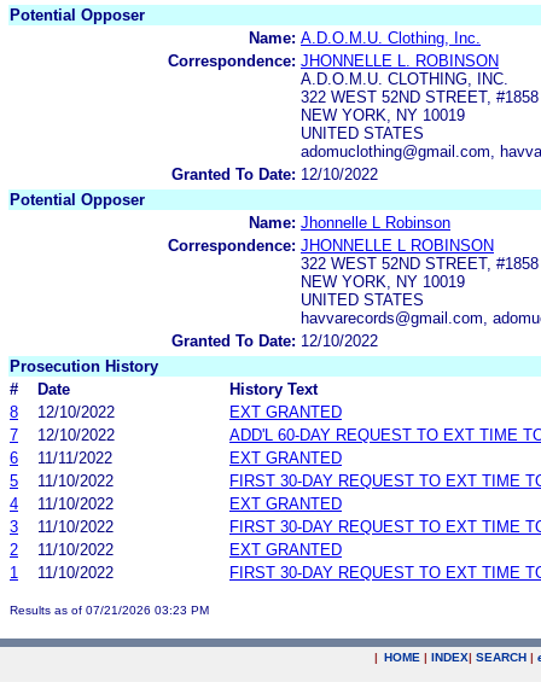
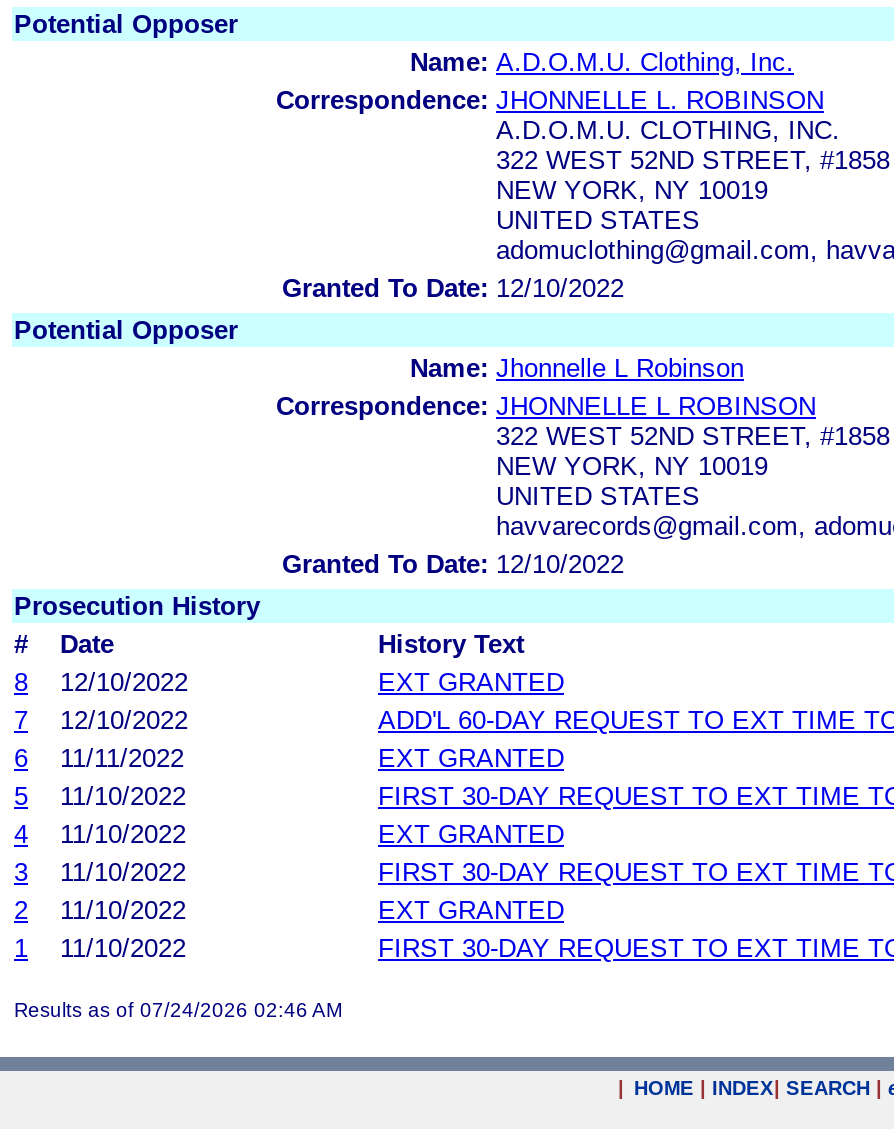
- Results as of 07/21/2026 03:23 PM
+ Results as of 07/24/2026 02:46 AM
